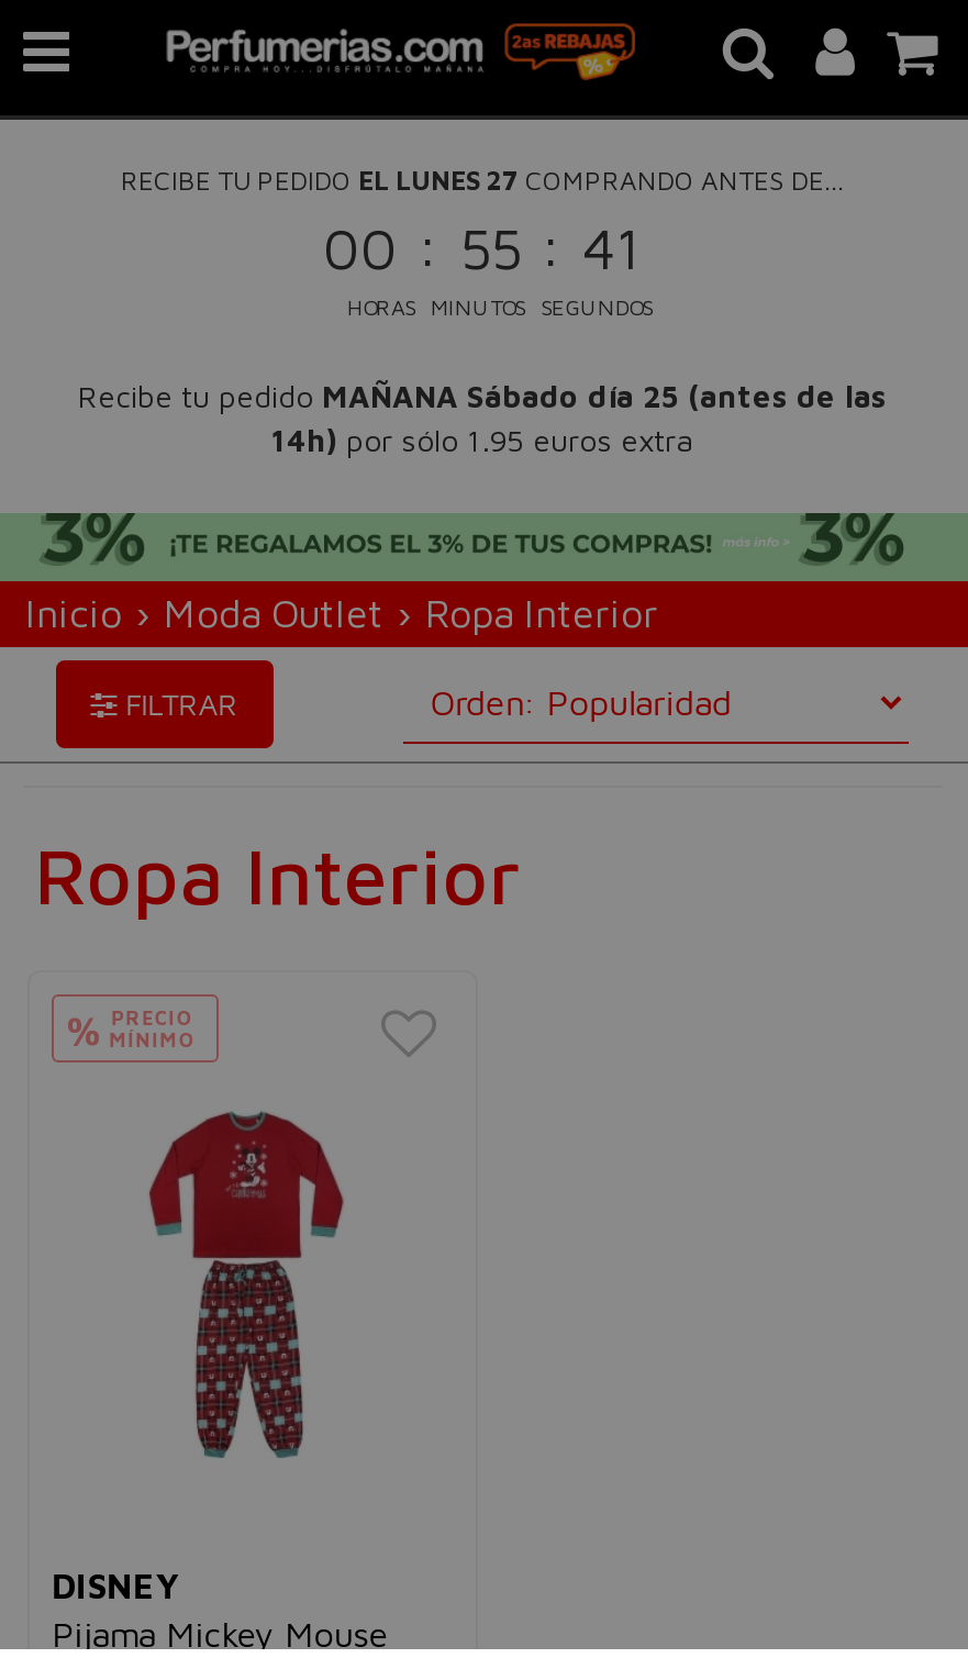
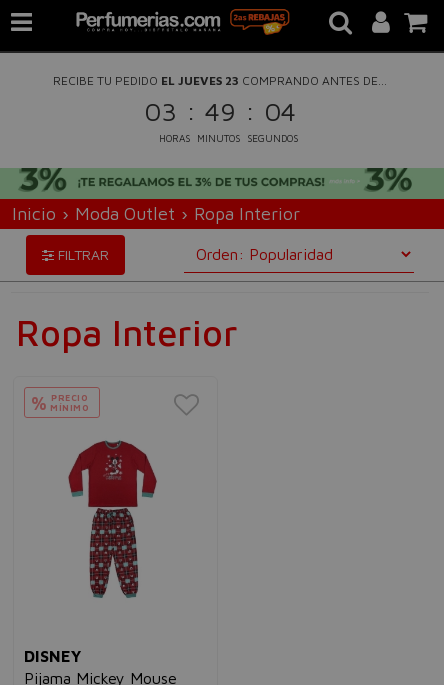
- RECIBE TU PEDIDO EL LUNES 27 COMPRANDO ANTES DE...
+ RECIBE TU PEDIDO EL JUEVES 23 COMPRANDO ANTES DE...

- 00 : 55 : 41
+ 03 : 49 : 04

- Recibe tu pedido MAÑANA Sábado día 25 (antes de las
- 14h) por sólo 1.95 euros extra
